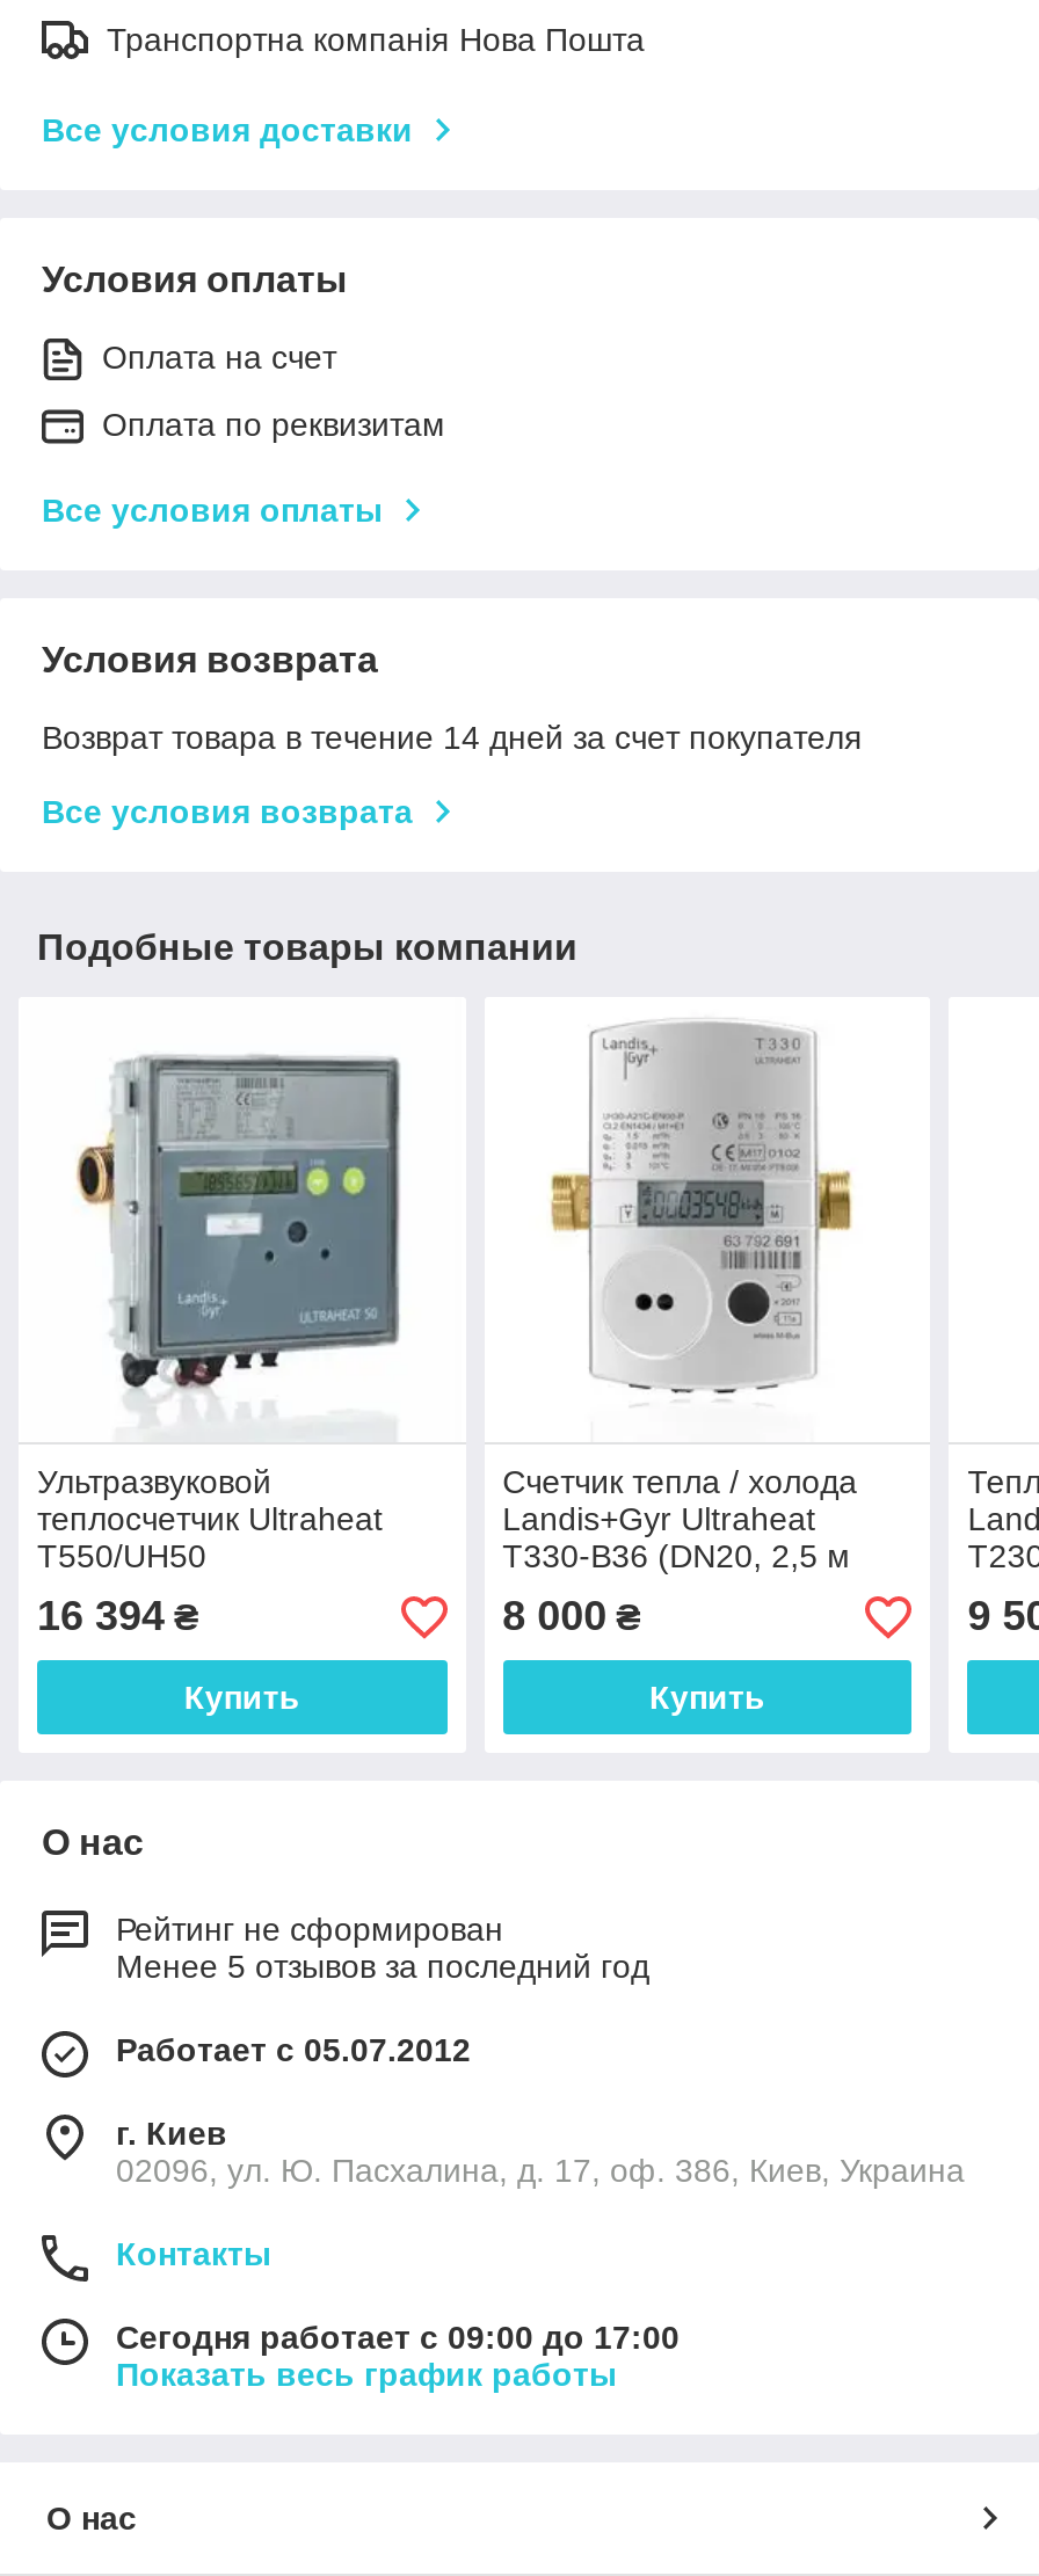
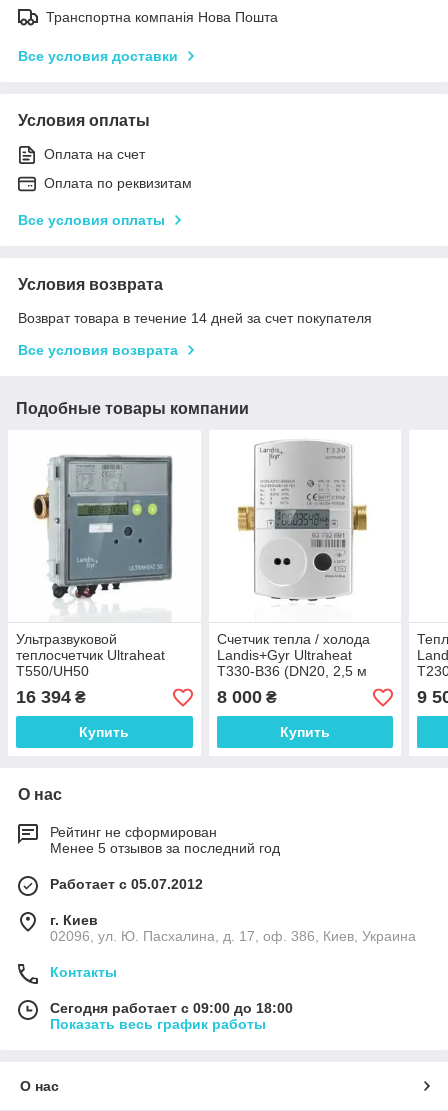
- Сегодня работает с 09:00 до 17:00
+ Сегодня работает с 09:00 до 18:00
